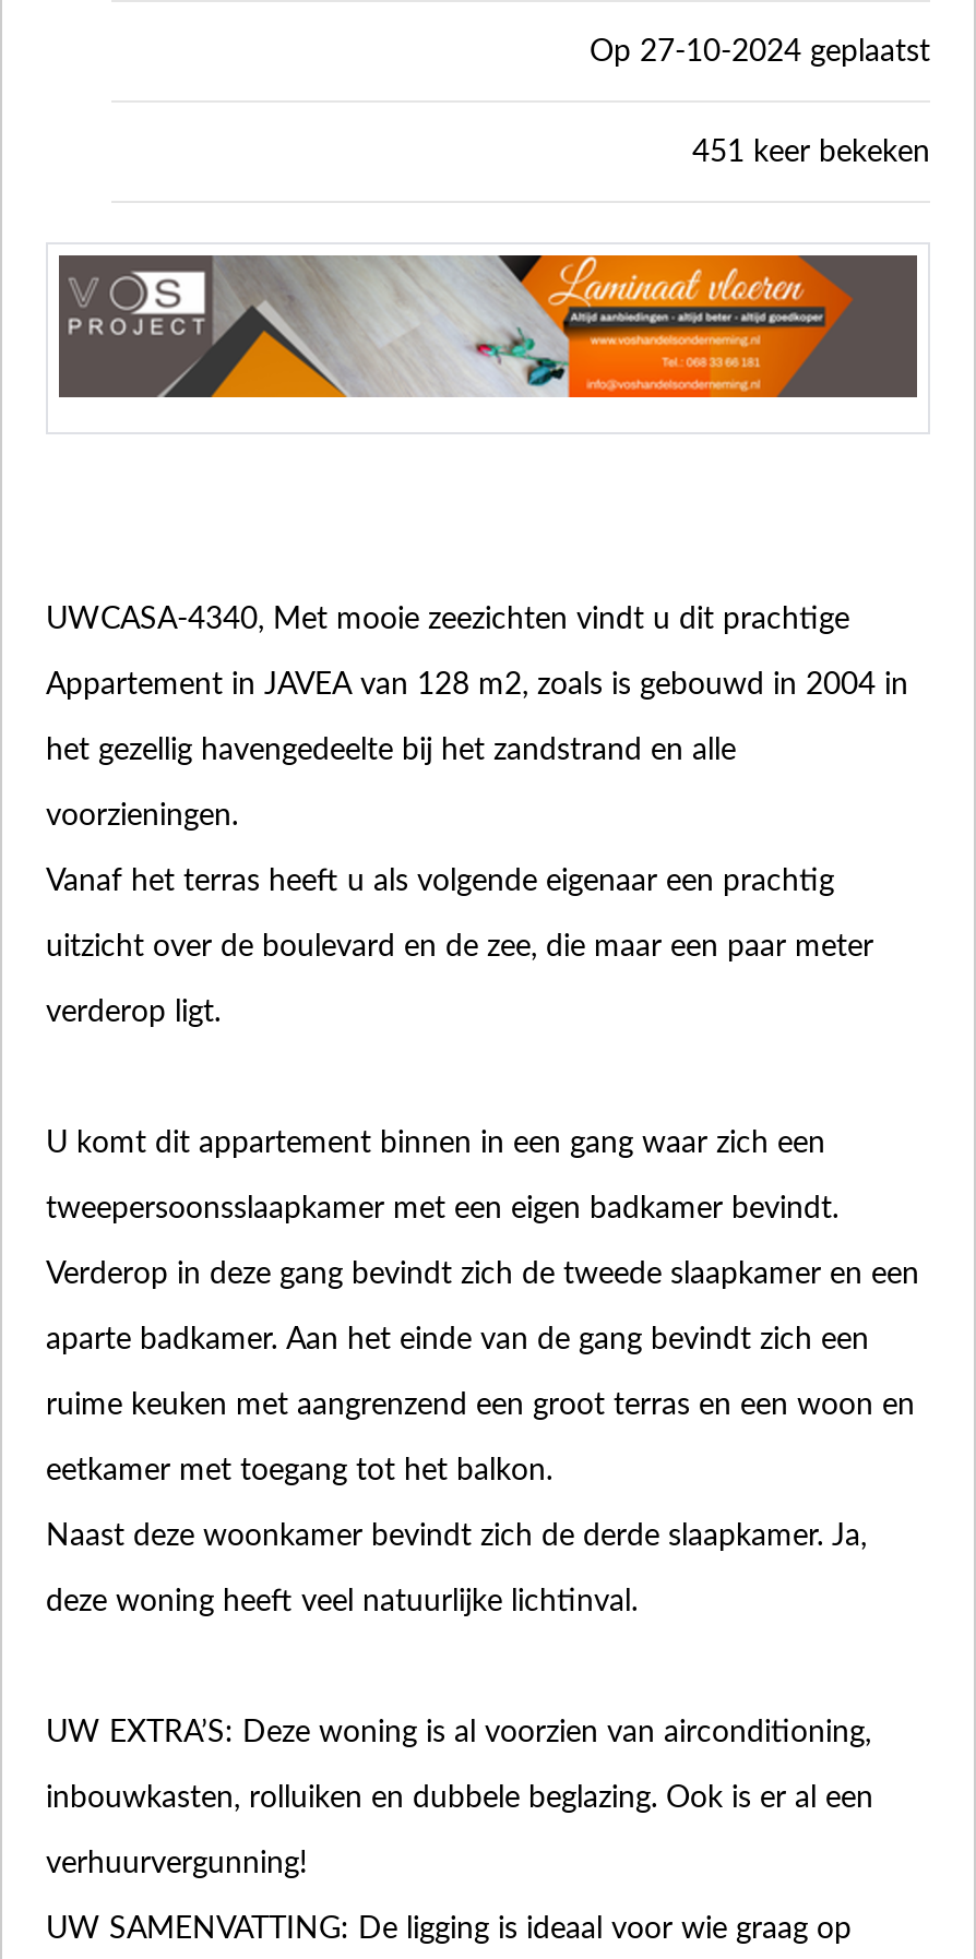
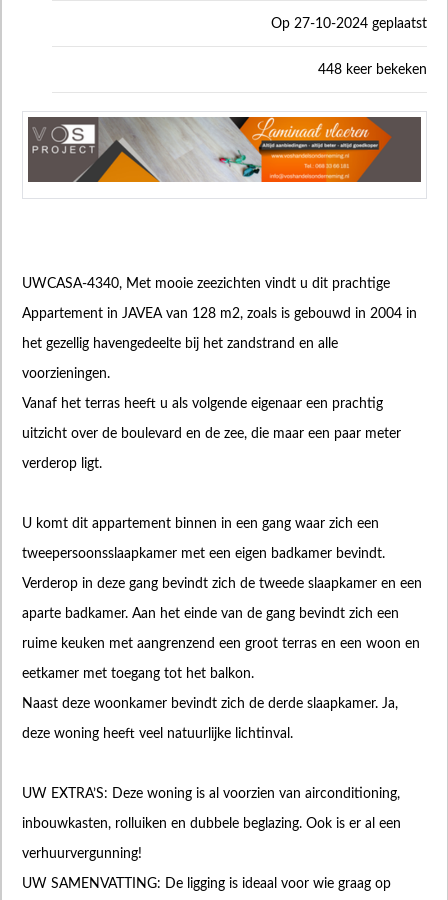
- 451 keer bekeken
+ 448 keer bekeken
